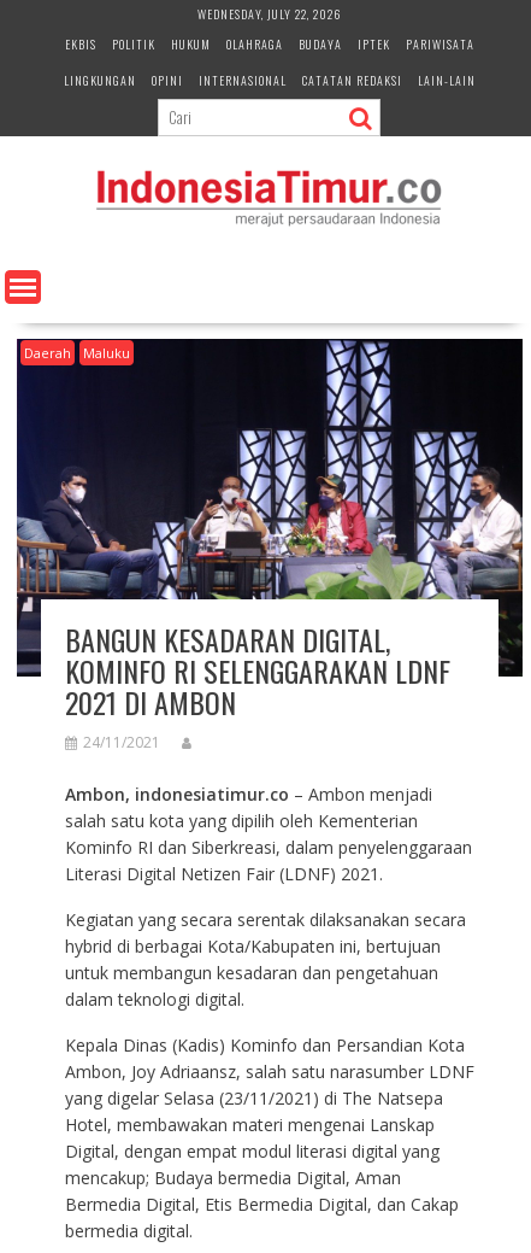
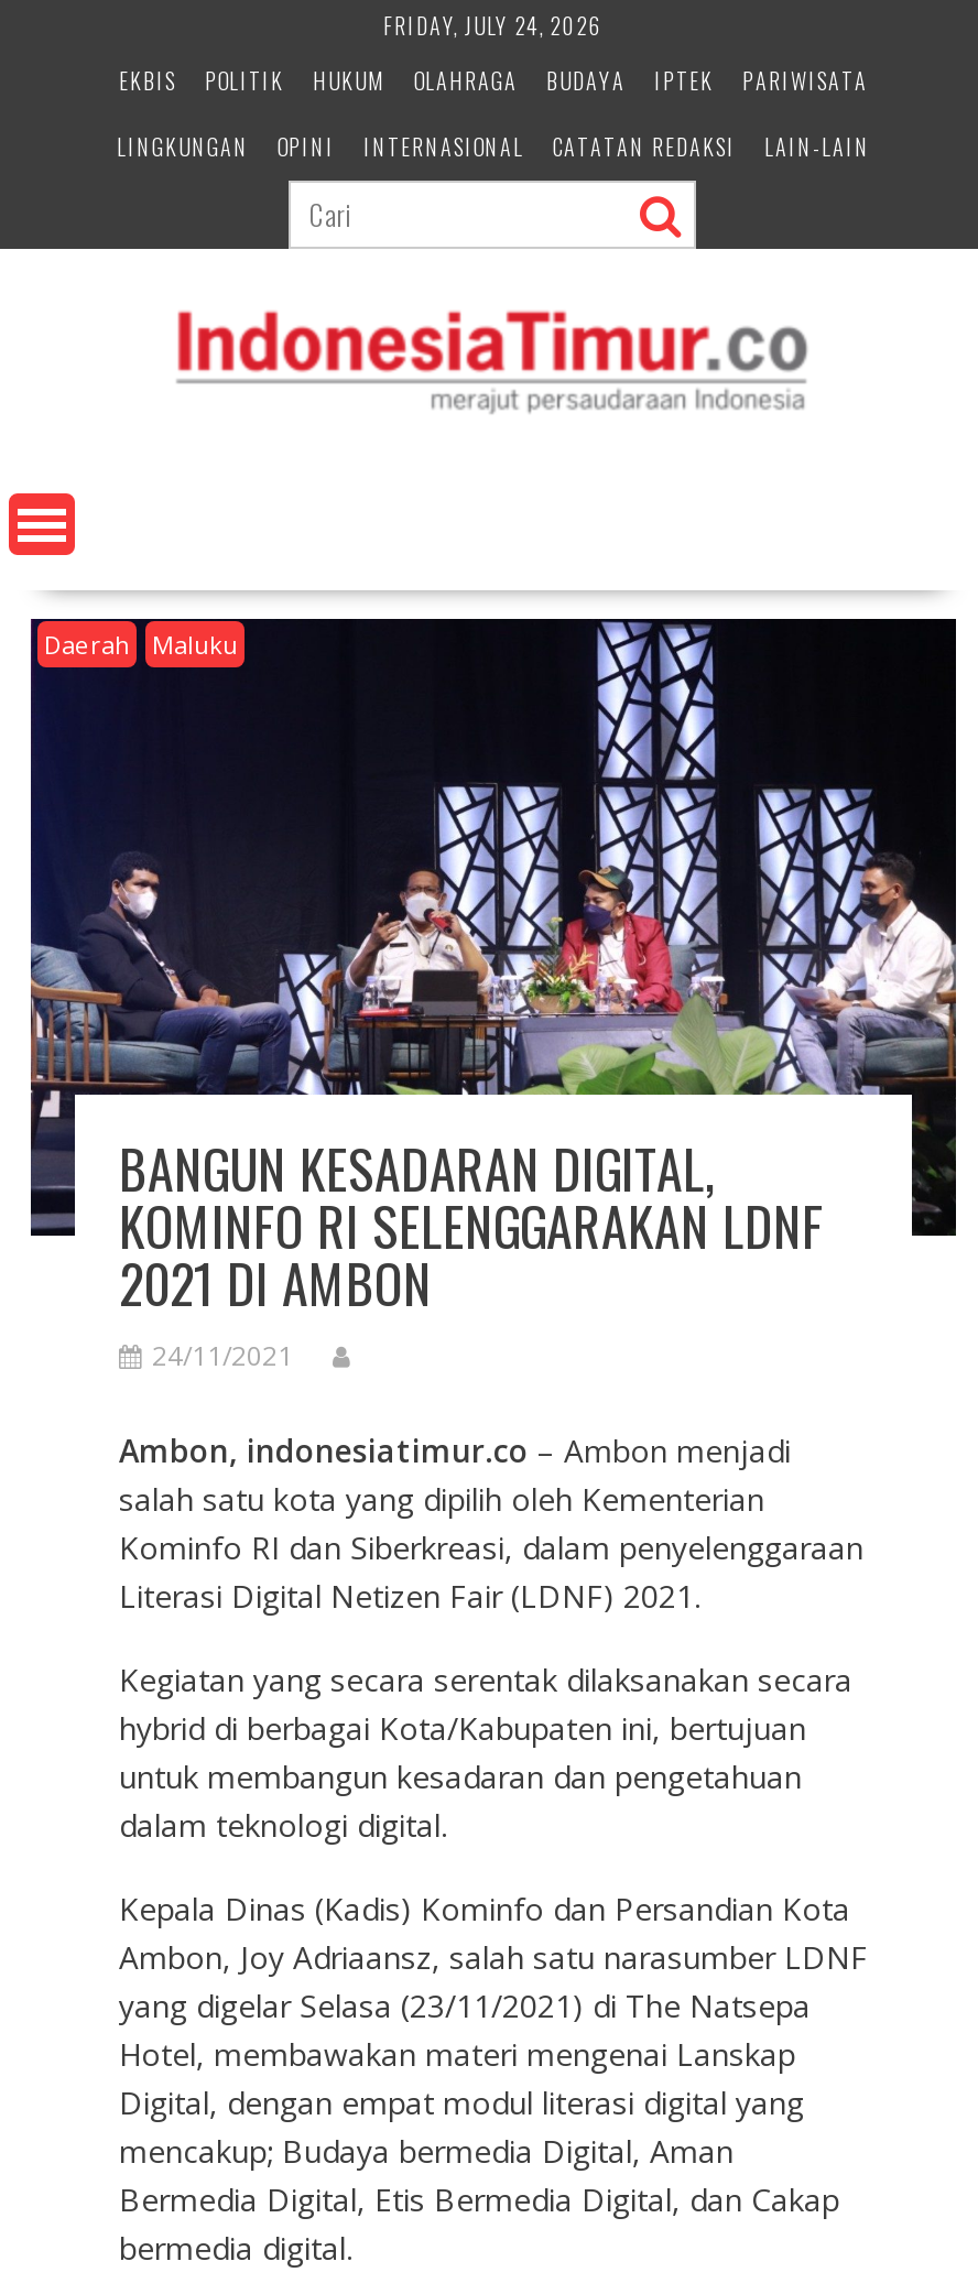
- WEDNESDAY, JULY 22, 2026
+ FRIDAY, JULY 24, 2026
